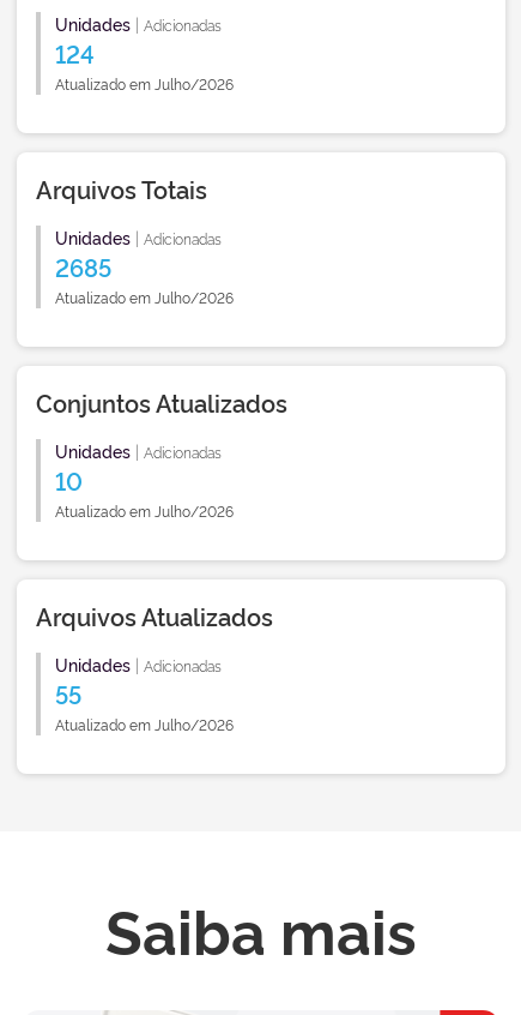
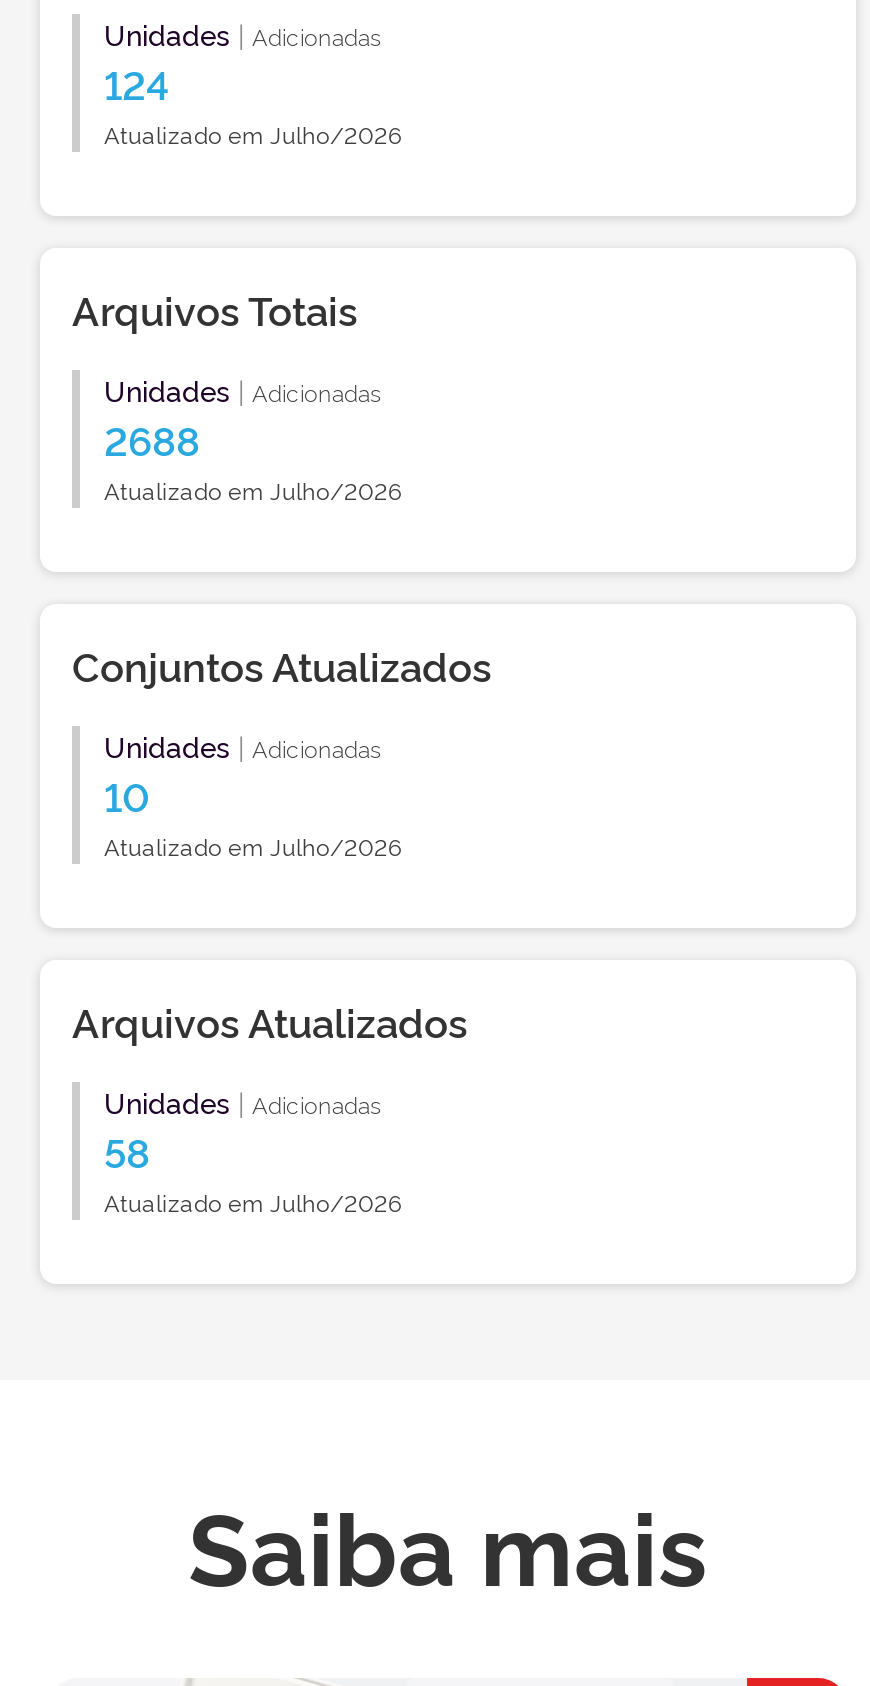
- 2685
+ 2688

- 55
+ 58
